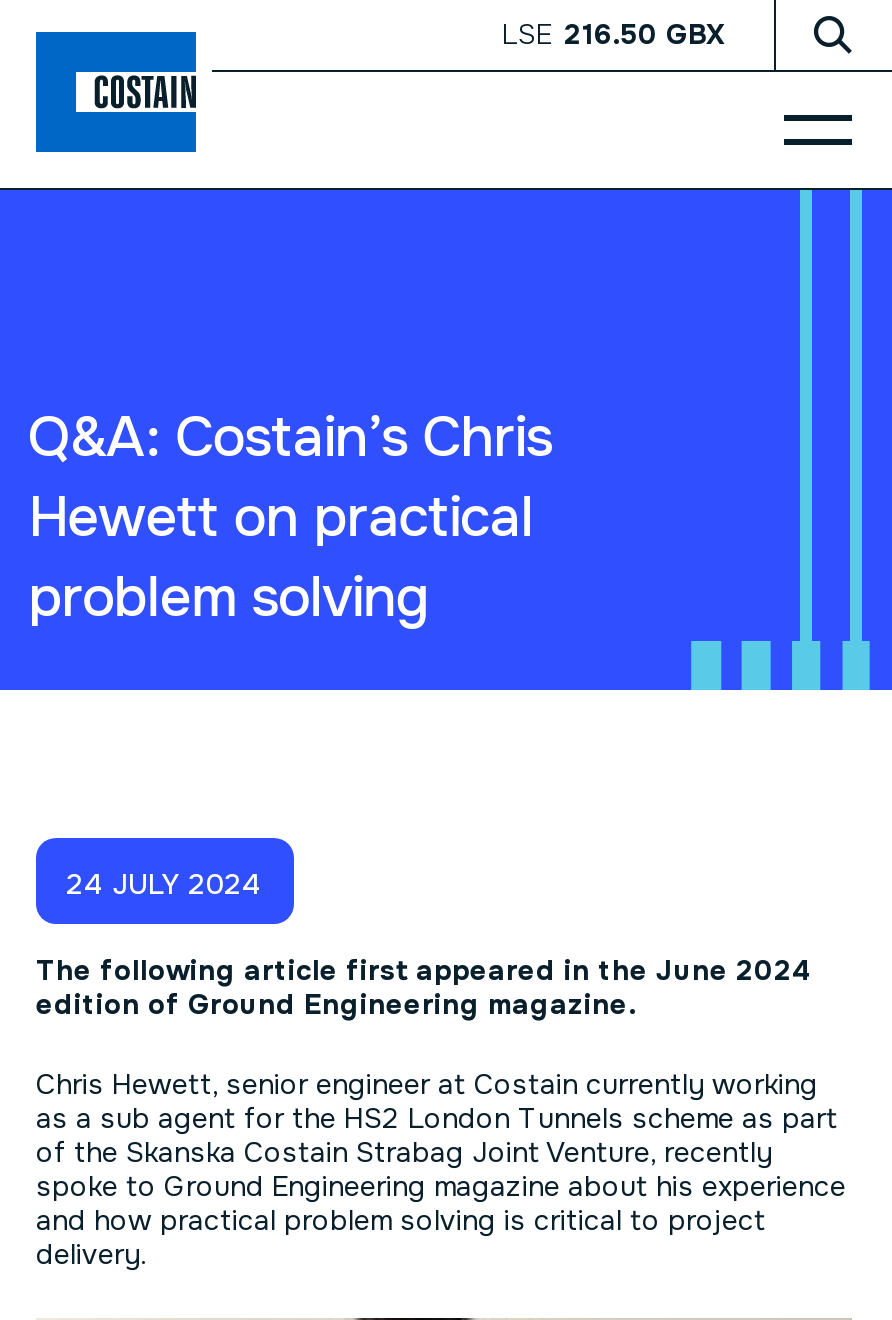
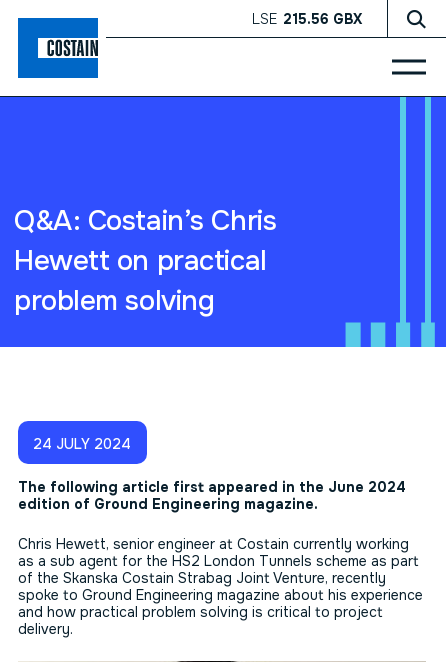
- LSE 216.50 GBX
+ LSE 215.56 GBX
